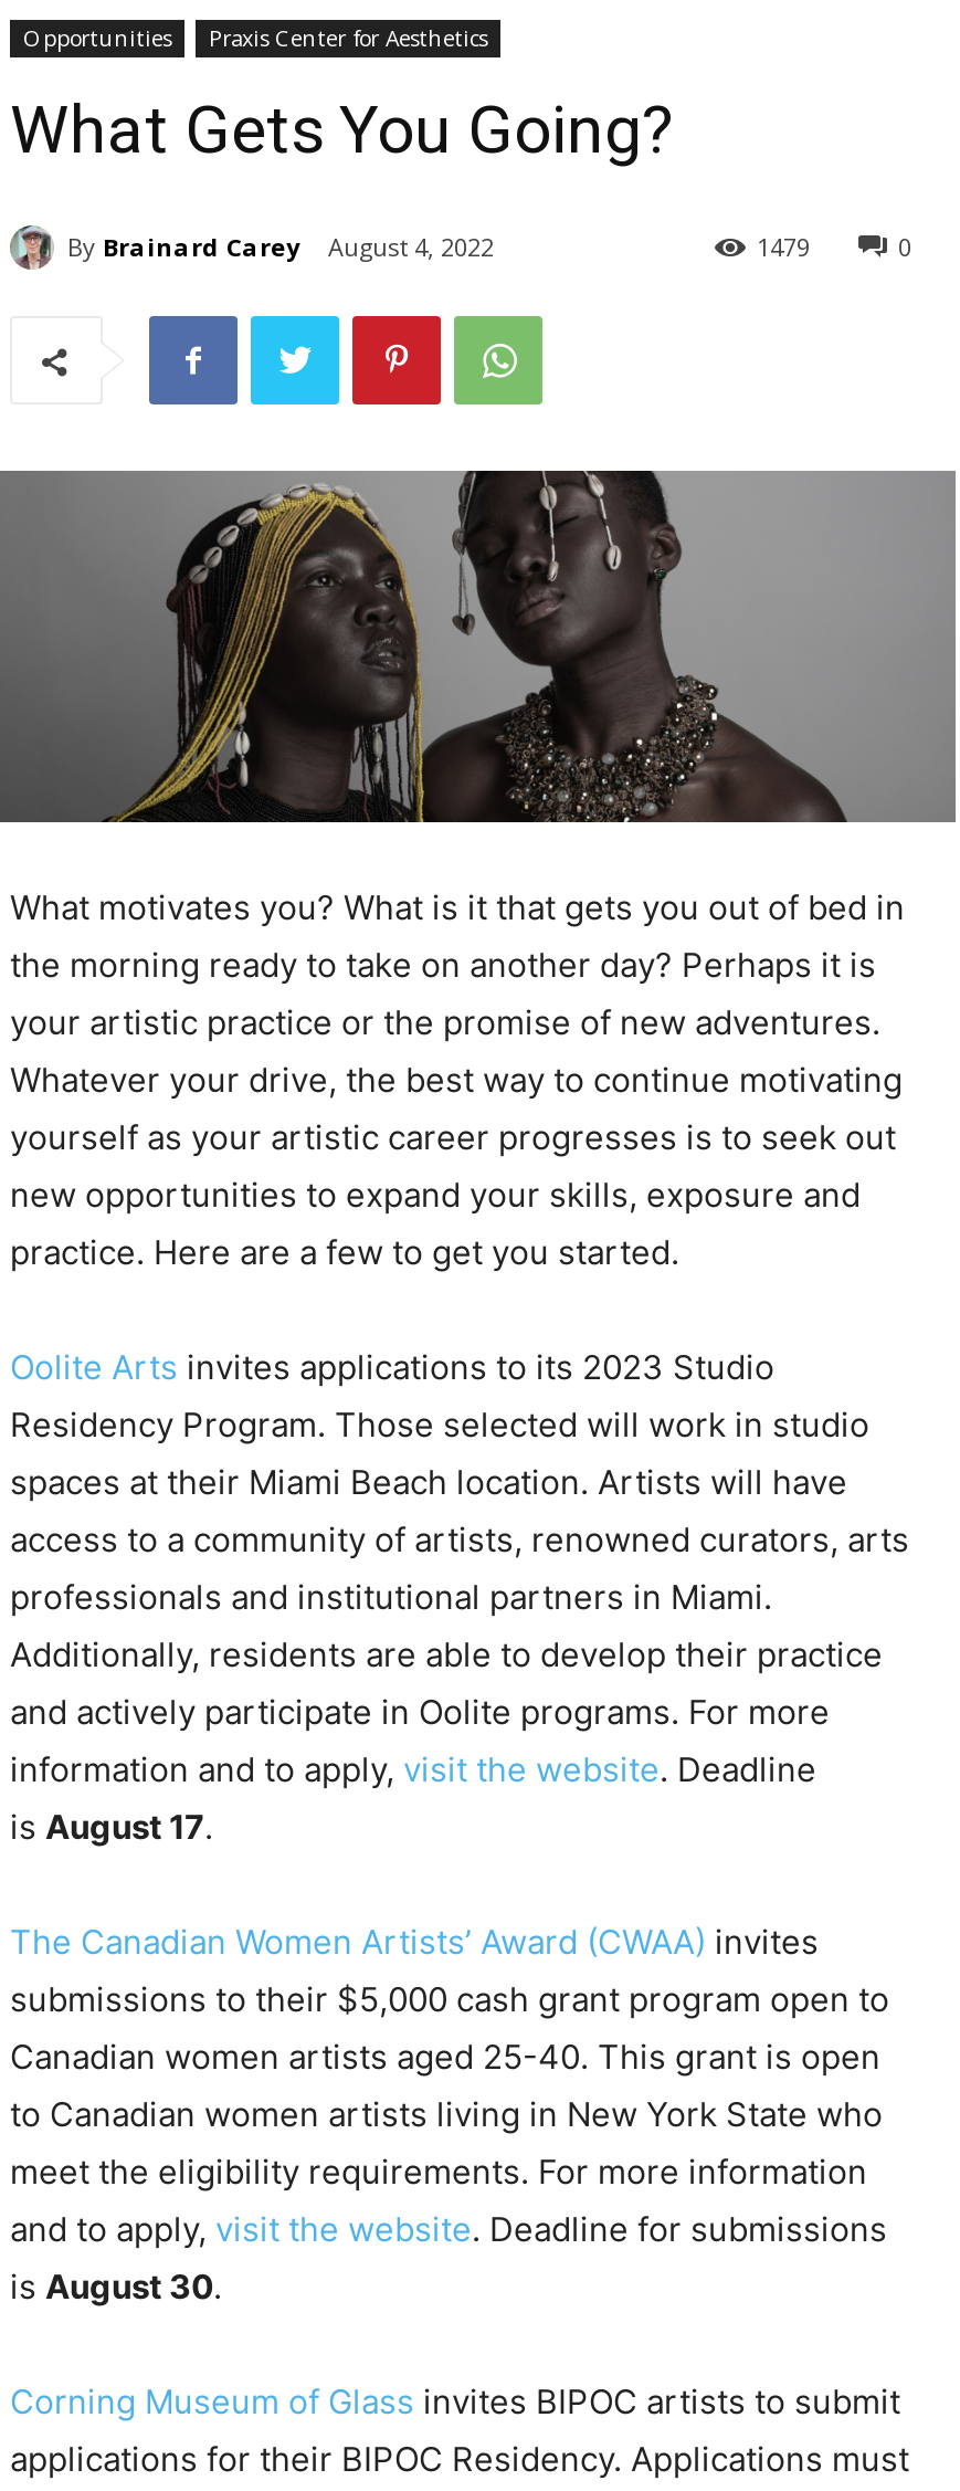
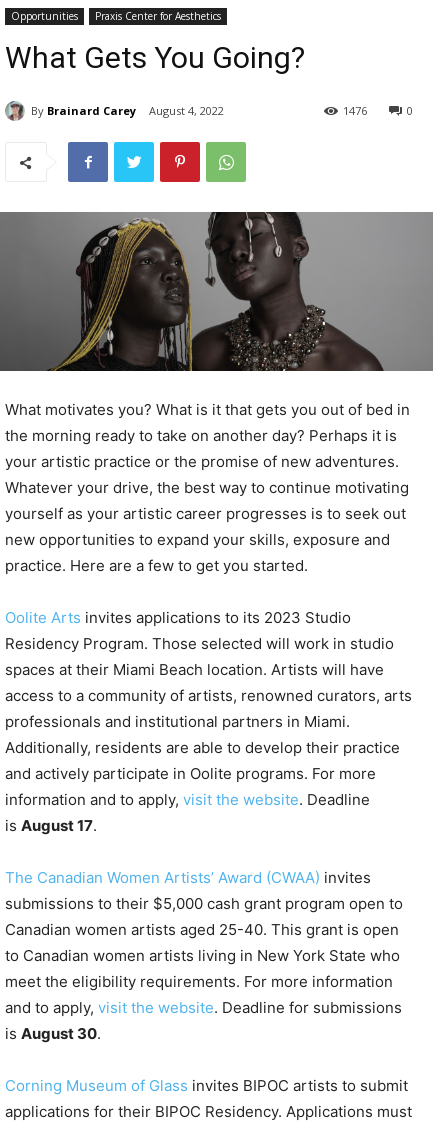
- 1479
+ 1476
